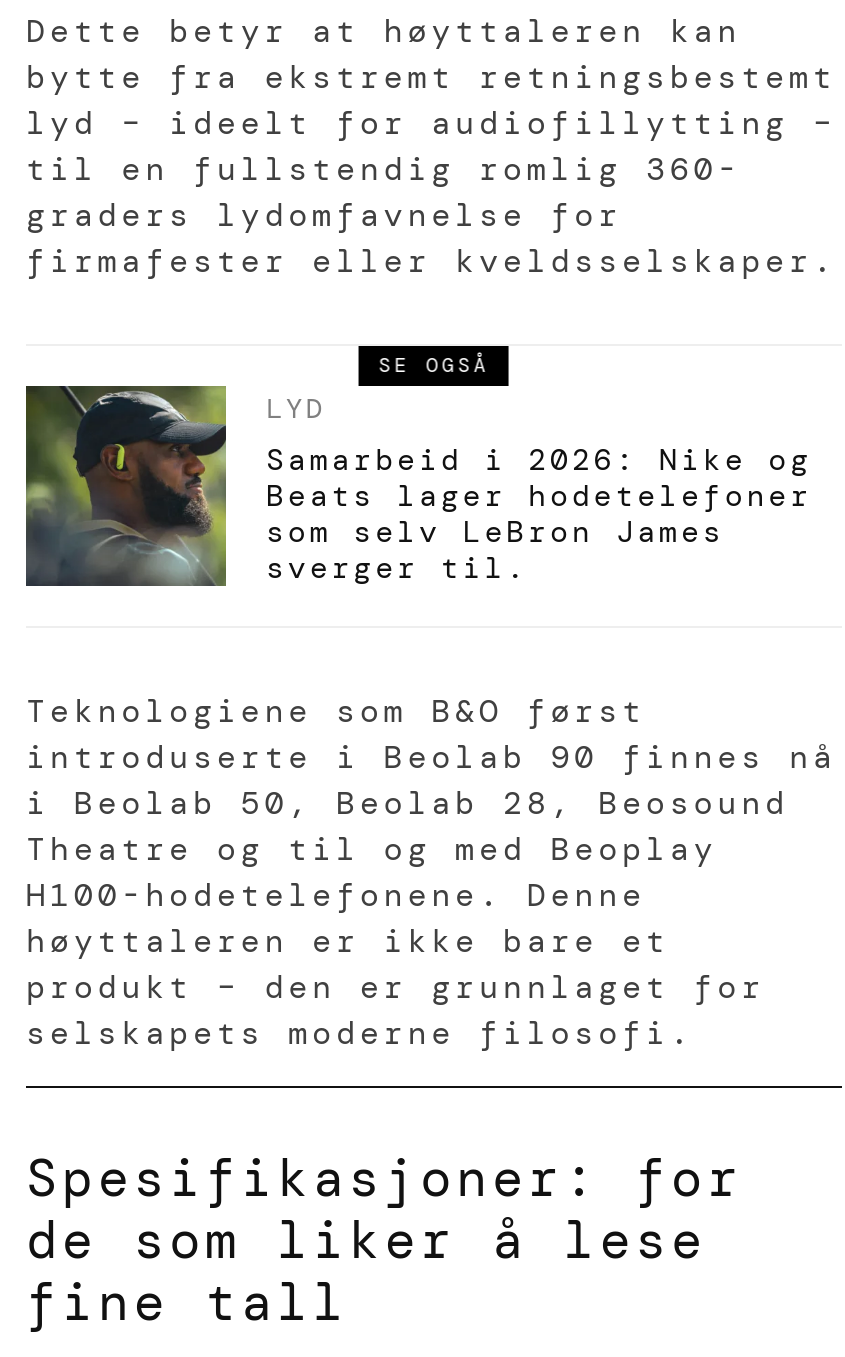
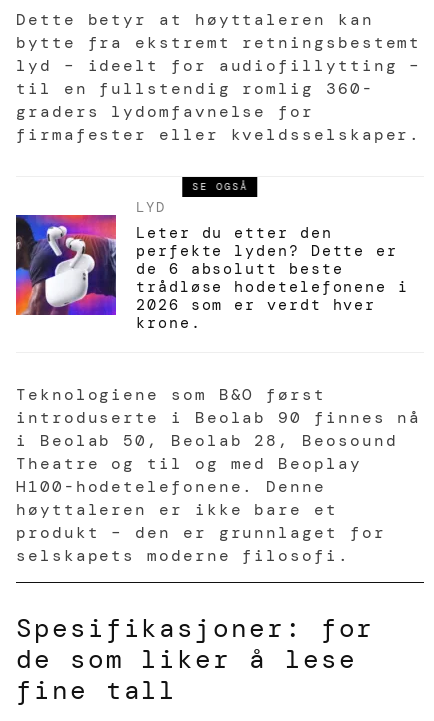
- [image]
- Samarbeid i 2026: Nike og
- Beats lager hodetelefoner
- som selv LeBron James
- sverger til.
+ [image]
+ Leter du etter den
+ perfekte lyden? Dette er
+ de 6 absolutt beste
+ trådløse hodetelefonene i
+ 2026 som er verdt hver
+ krone.
